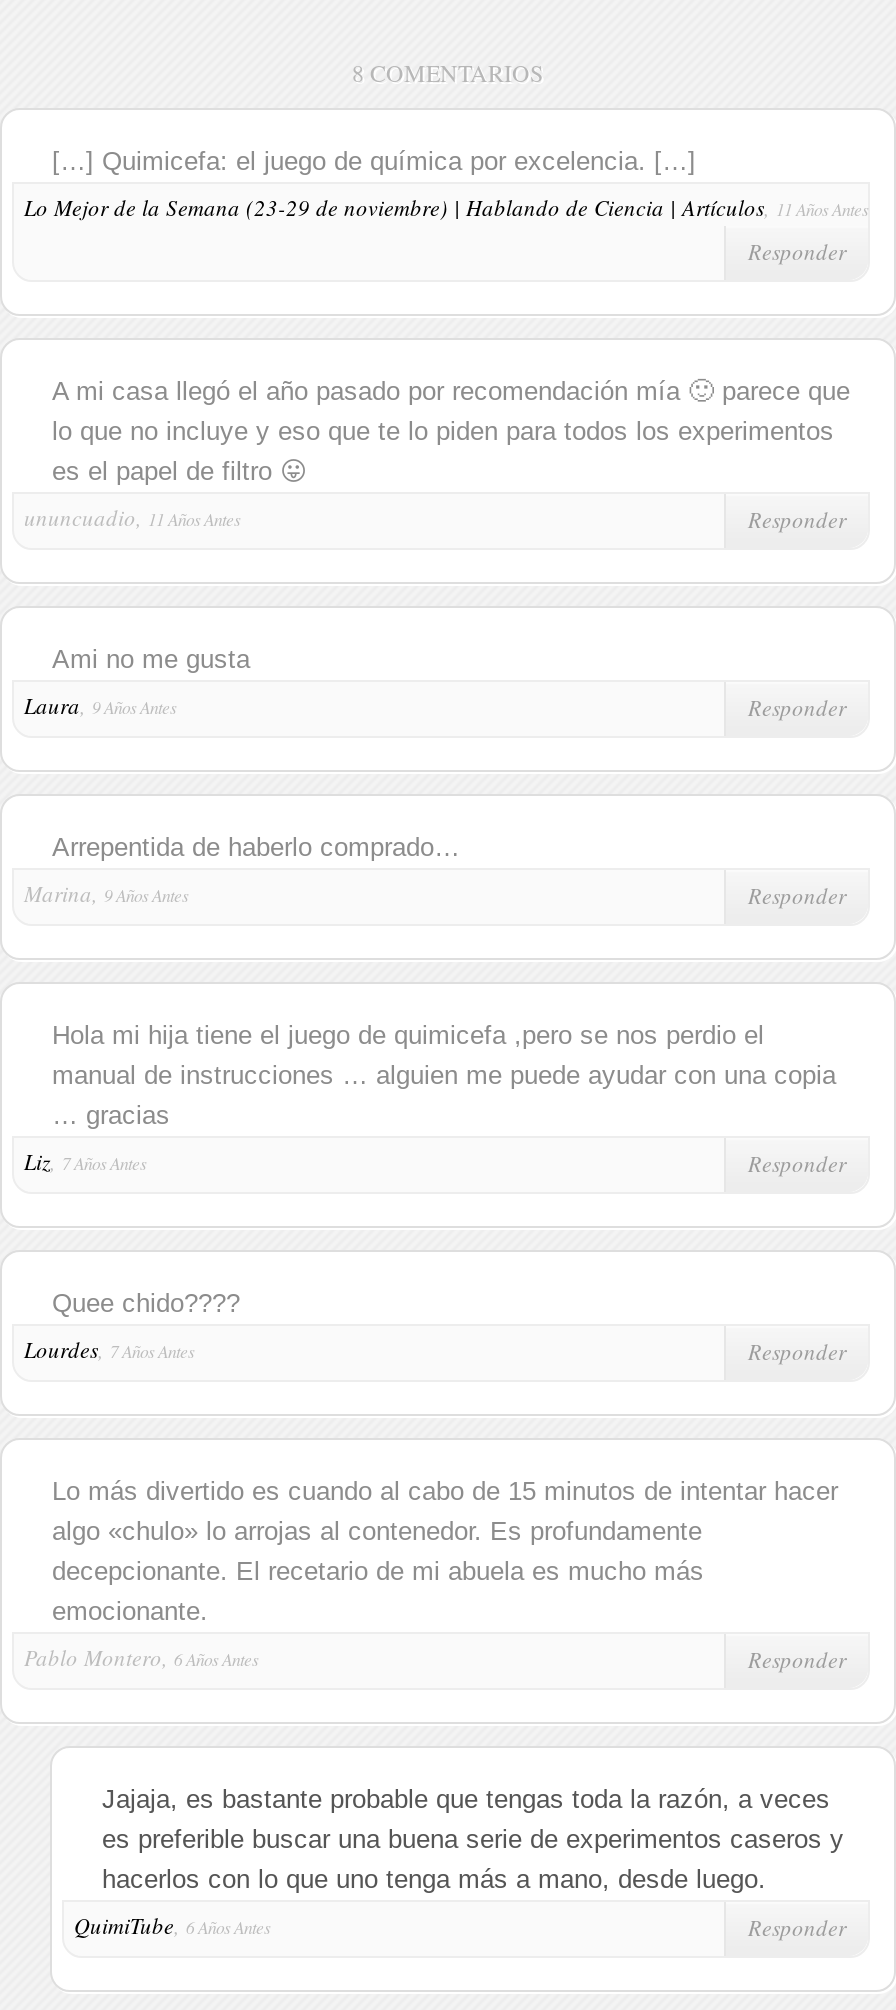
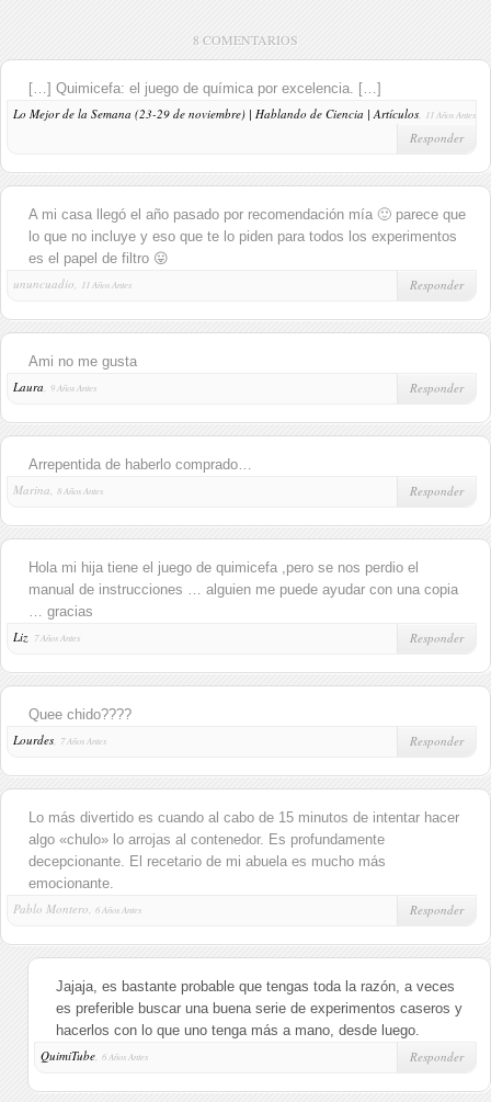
- Marina, 9 Años Antes
+ Marina, 8 Años Antes
